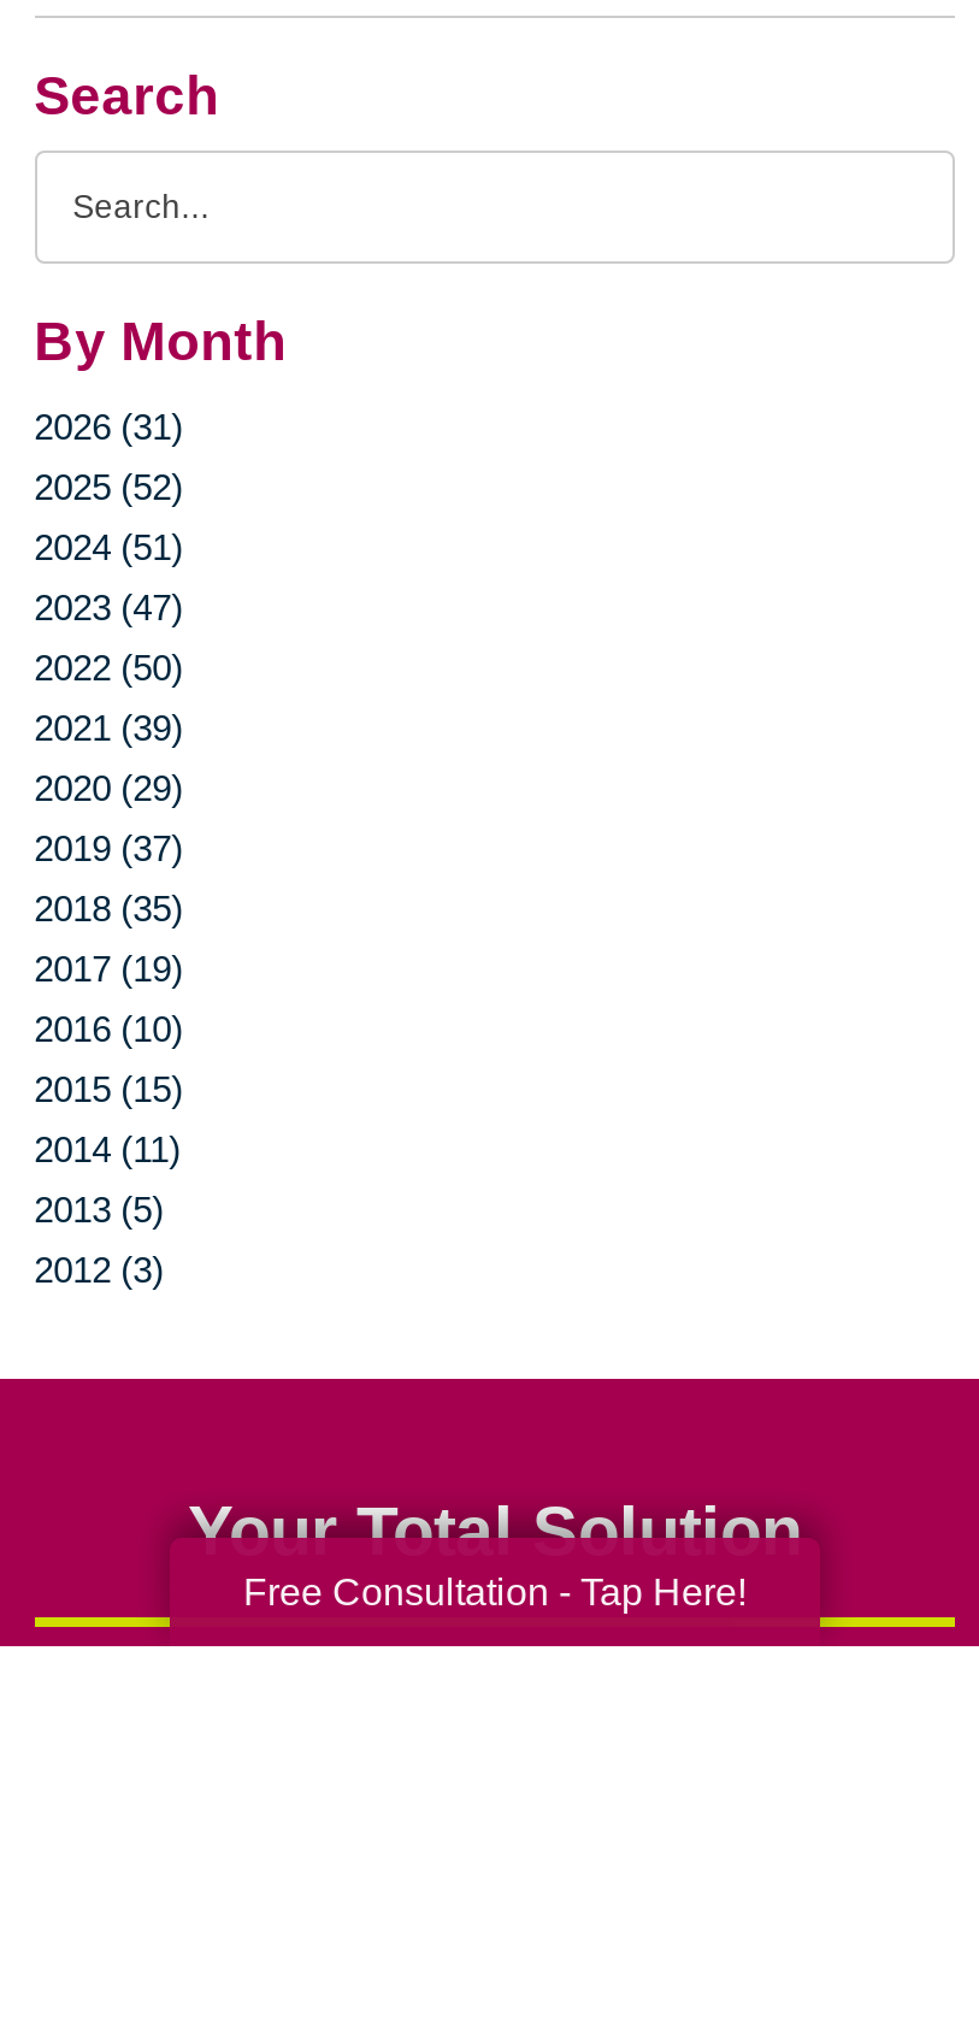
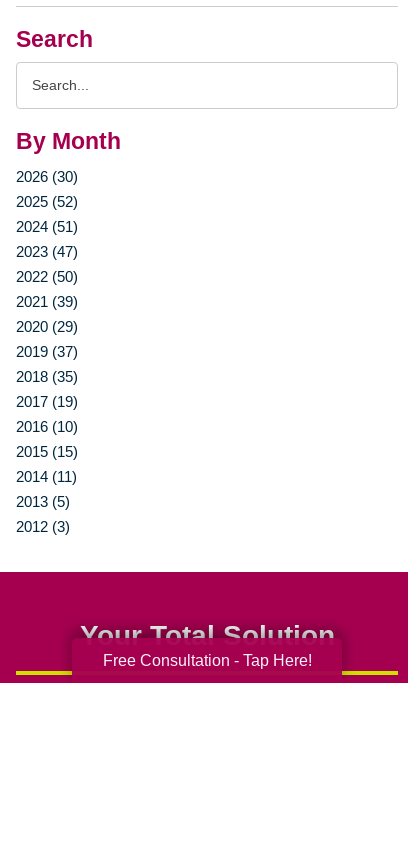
- 2026 (31)
+ 2026 (30)
